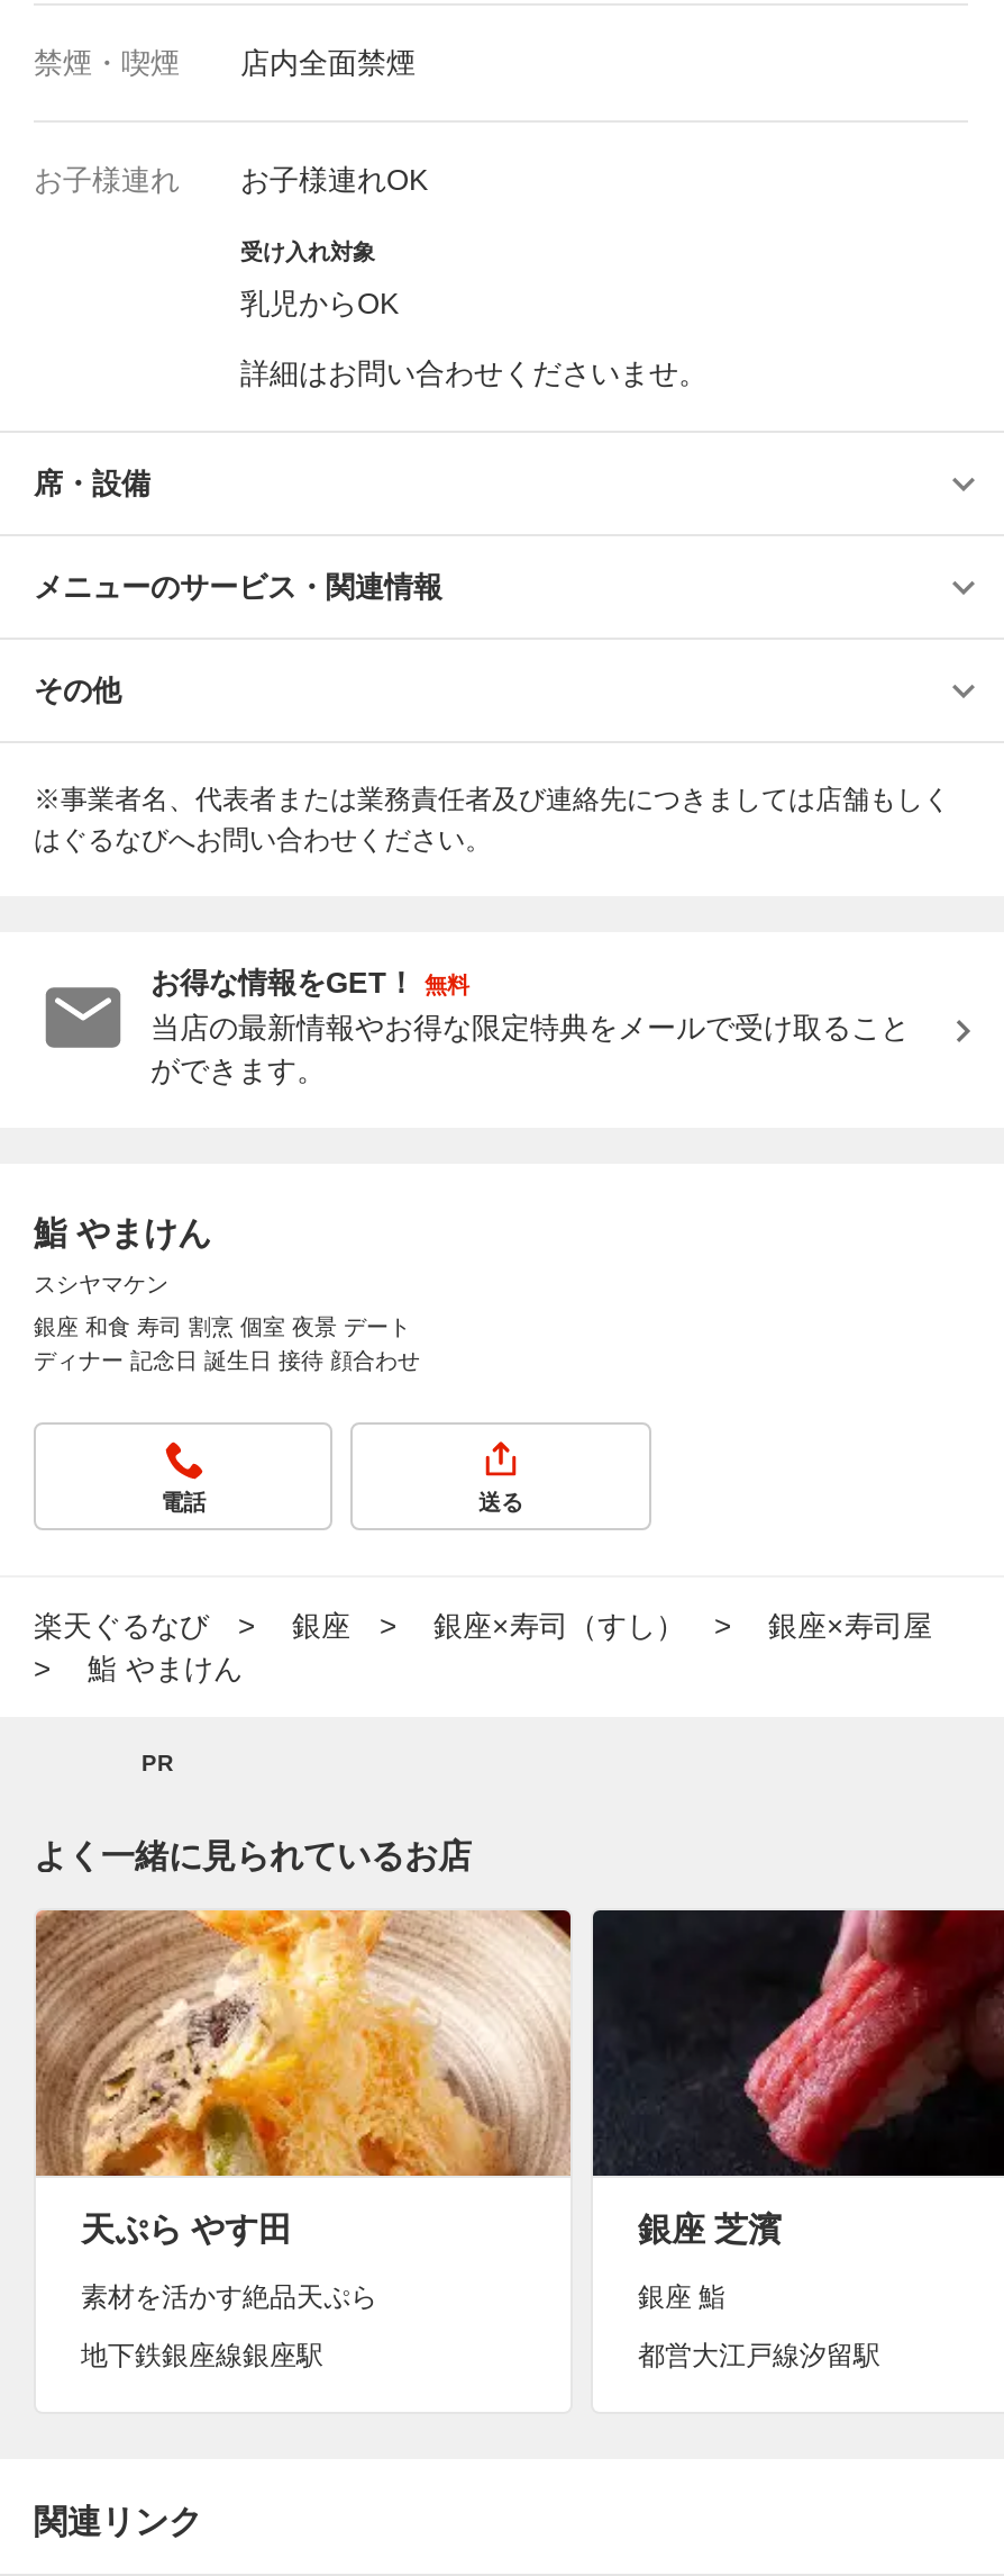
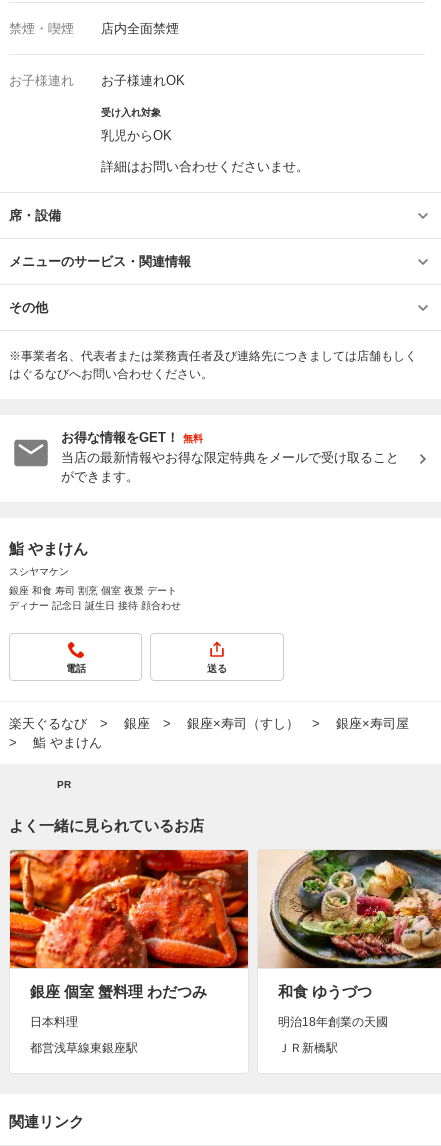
- [image]
- 天ぷら やす田
+ [image]
+ 銀座 個室 蟹料理 わだつみ

- [image]
- 銀座 芝濱
+ [image]
+ 和食 ゆうづつ

- 素材を活かす絶品天ぷら
+ 日本料理

- 銀座 鮨
+ 明治18年創業の天國

- 地下鉄銀座線銀座駅
+ 都営浅草線東銀座駅

- 都営大江戸線汐留駅
+ ＪＲ新橋駅
